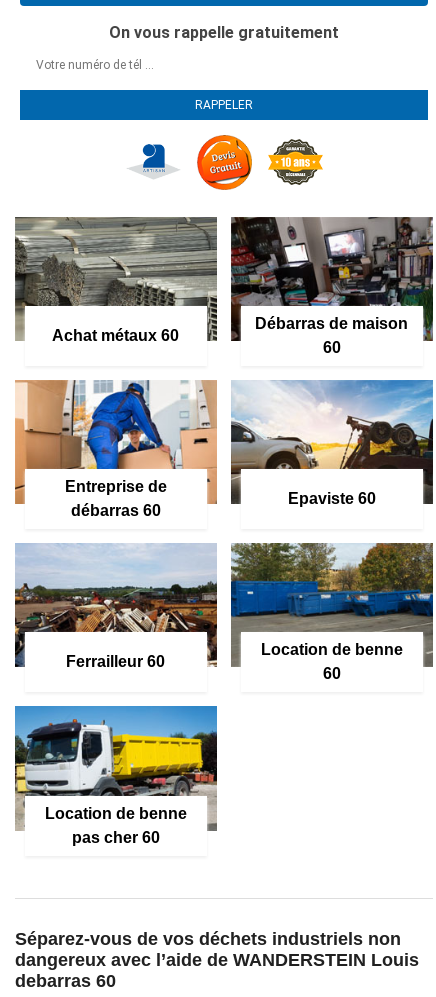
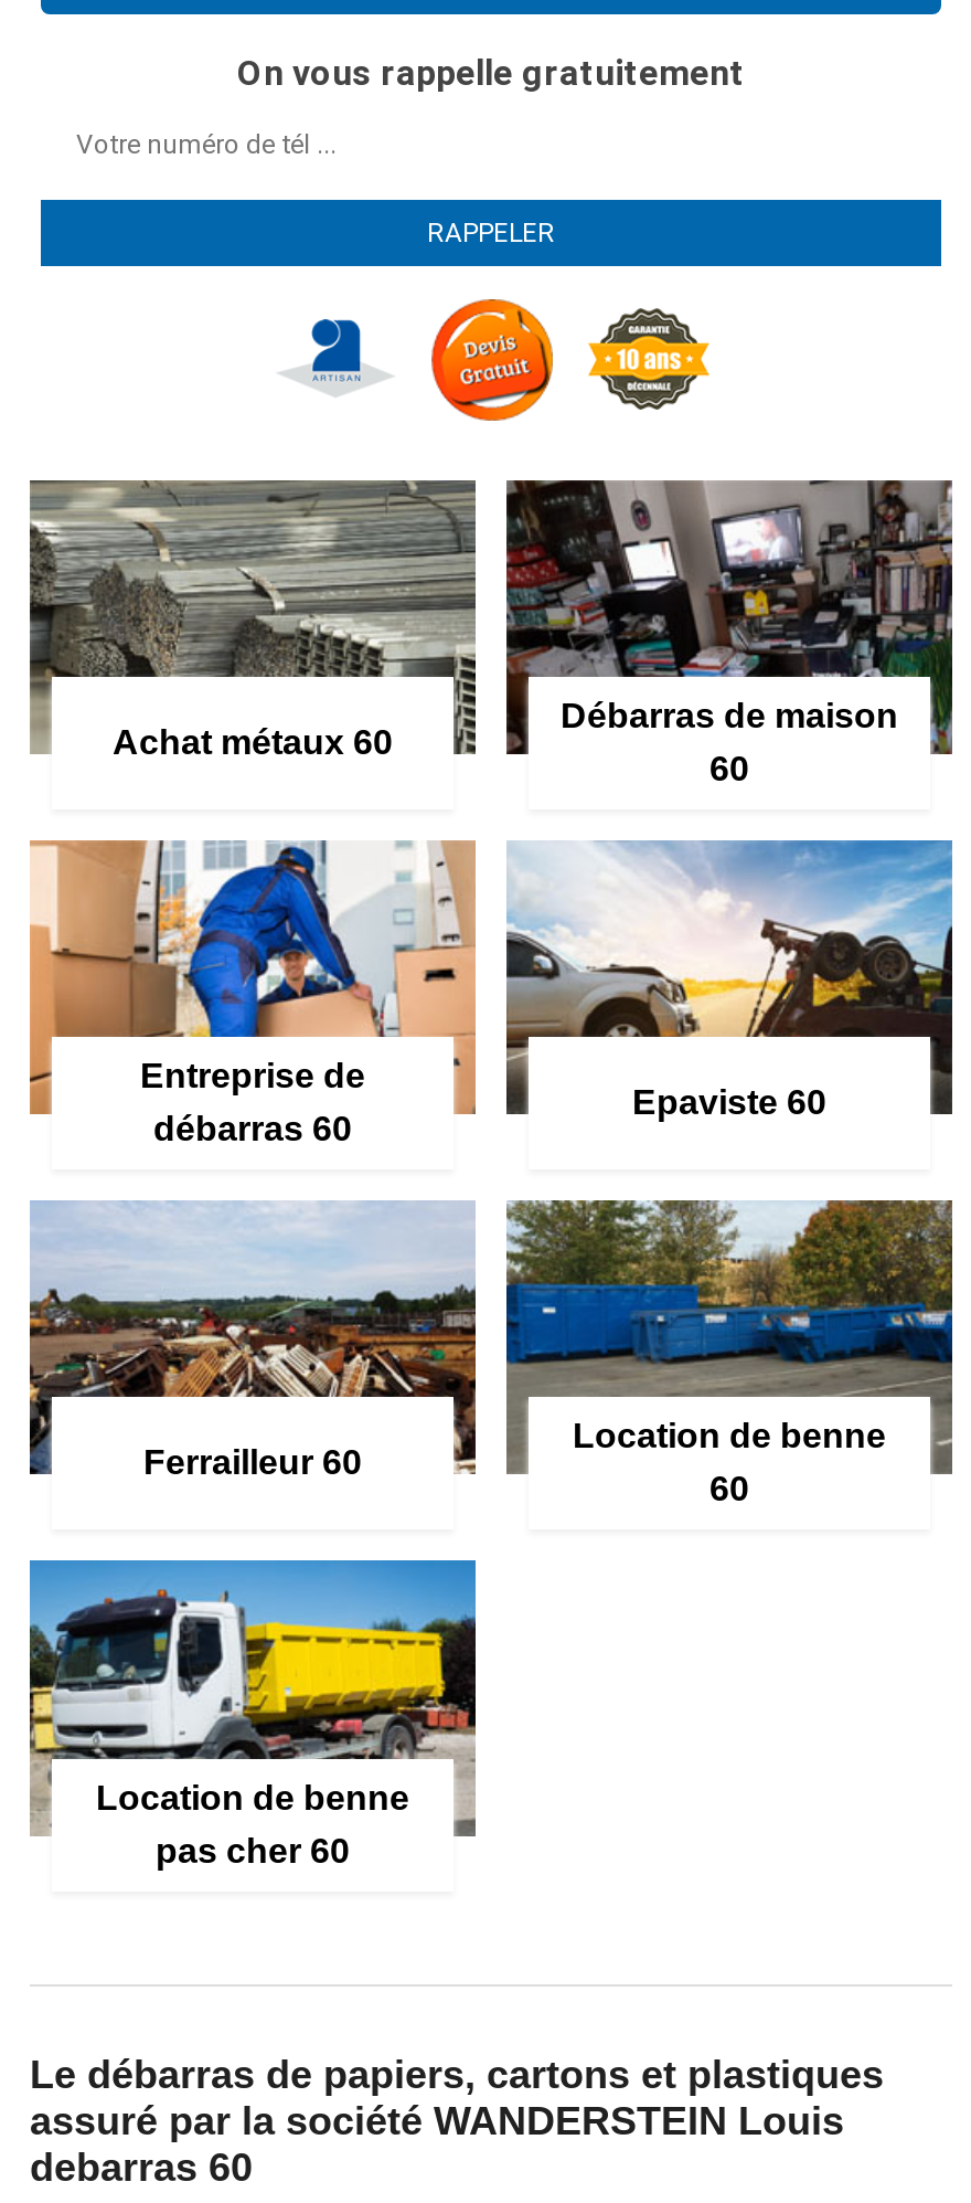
- Séparez-vous de vos déchets industriels non
- dangereux avec l’aide de WANDERSTEIN Louis
+ Le débarras de papiers, cartons et plastiques
+ assuré par la société WANDERSTEIN Louis
